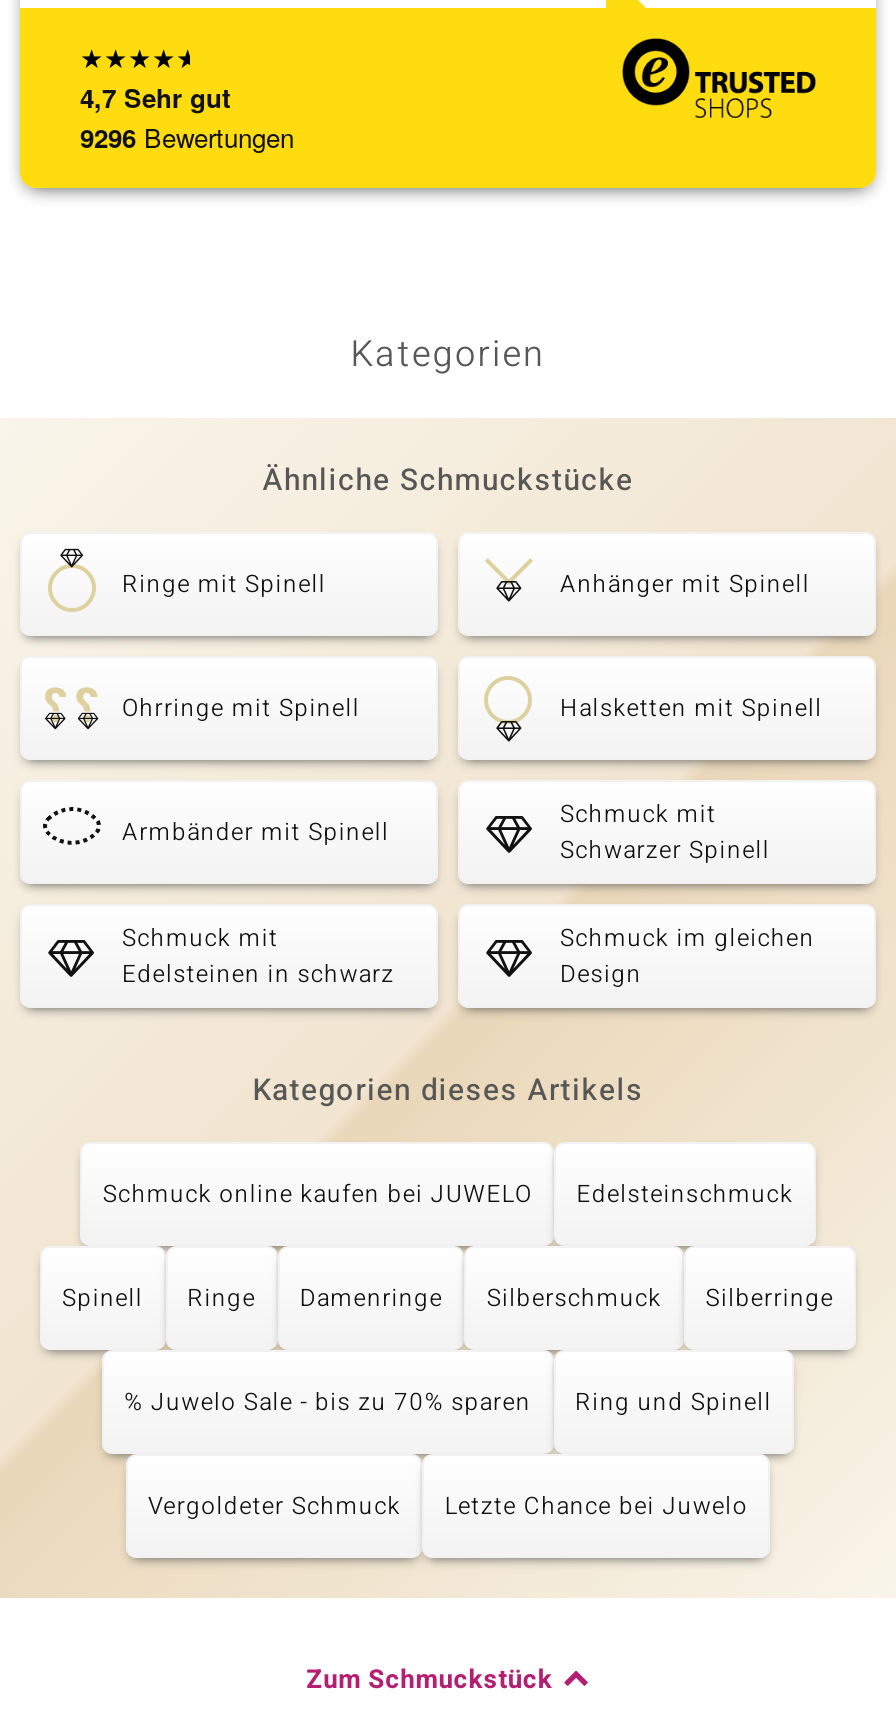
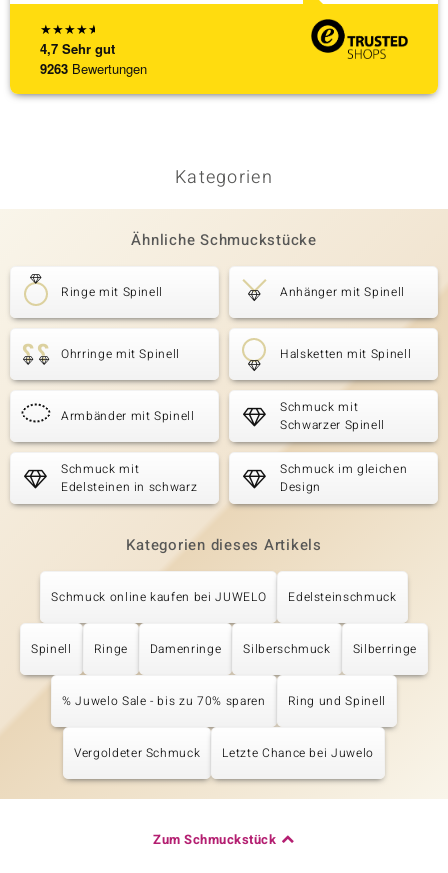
- 9296 Bewertungen
+ 9263 Bewertungen
